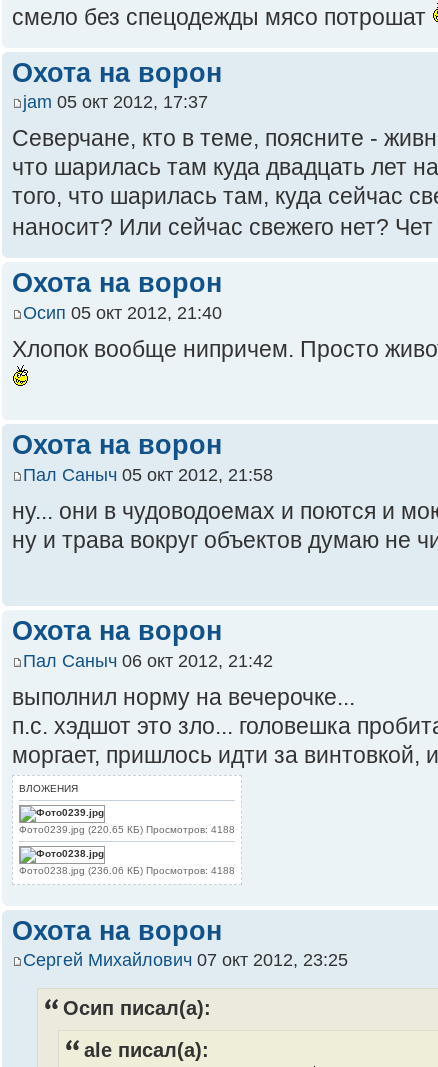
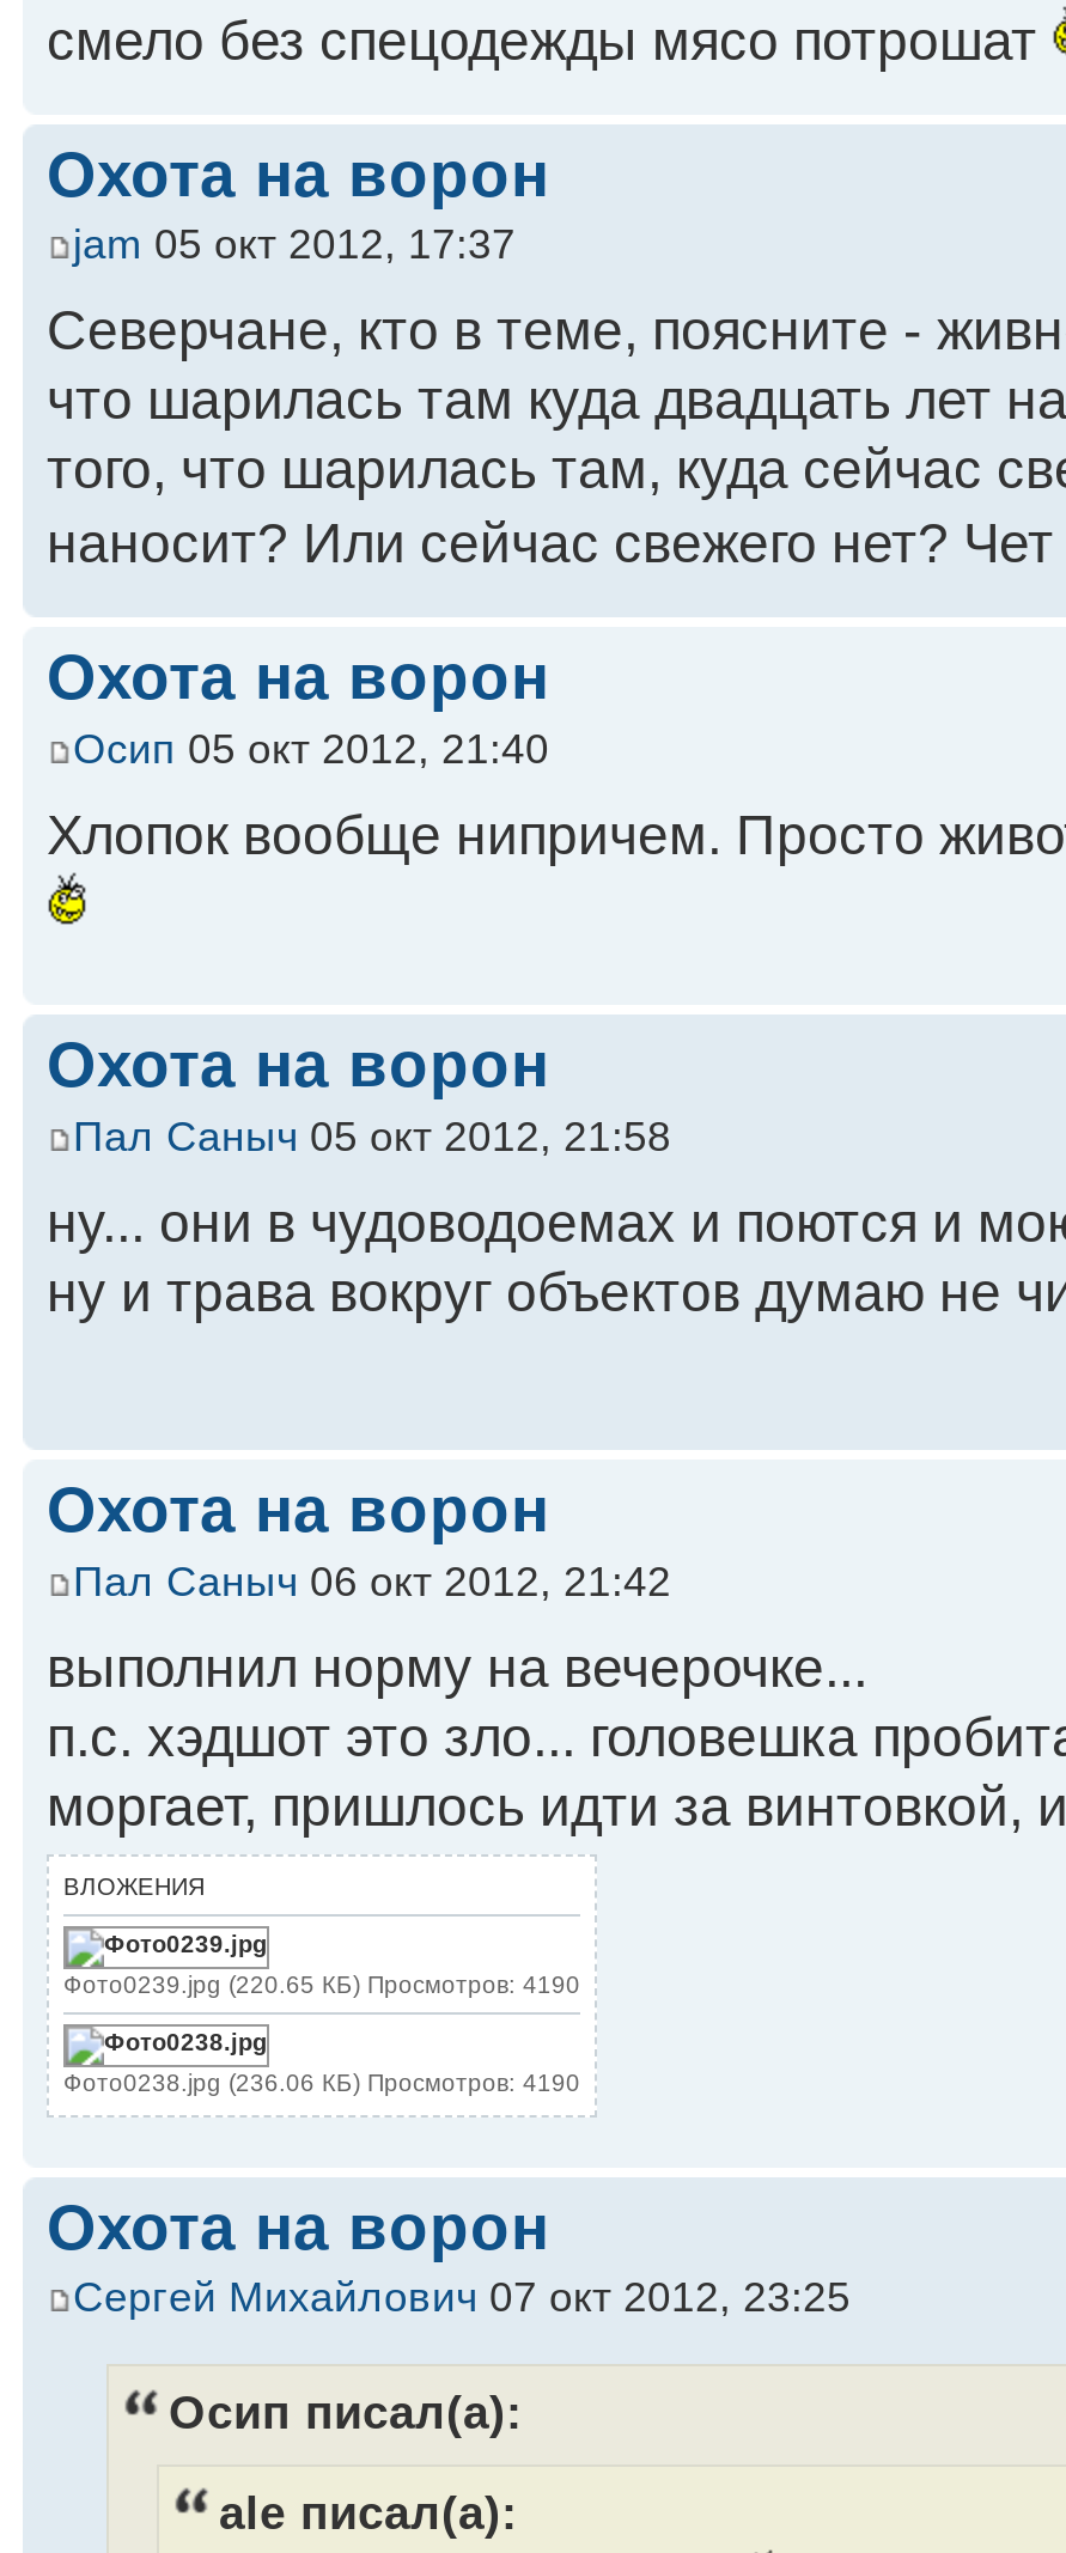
- Фото0239.jpg (220.65 КБ) Просмотров: 4188
+ Фото0239.jpg (220.65 КБ) Просмотров: 4190

- Фото0238.jpg (236.06 КБ) Просмотров: 4188
+ Фото0238.jpg (236.06 КБ) Просмотров: 4190
